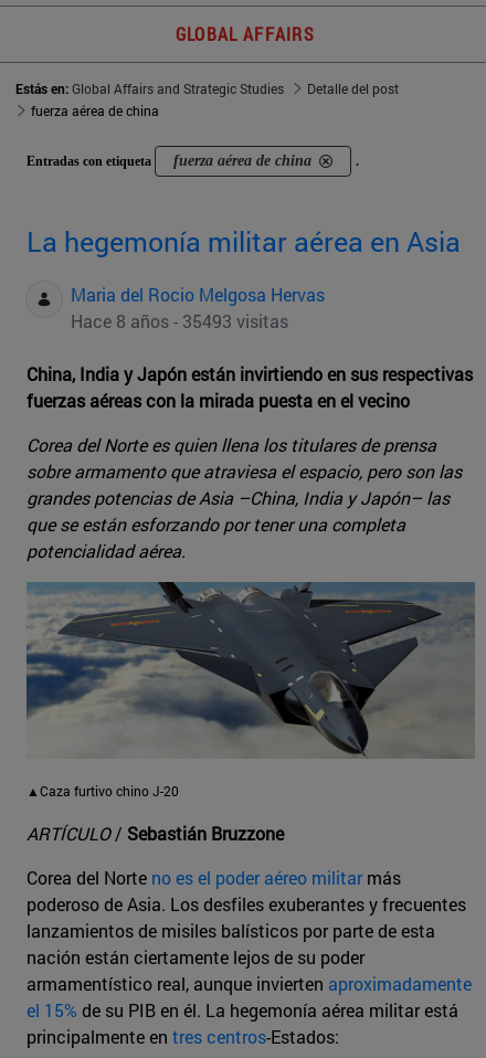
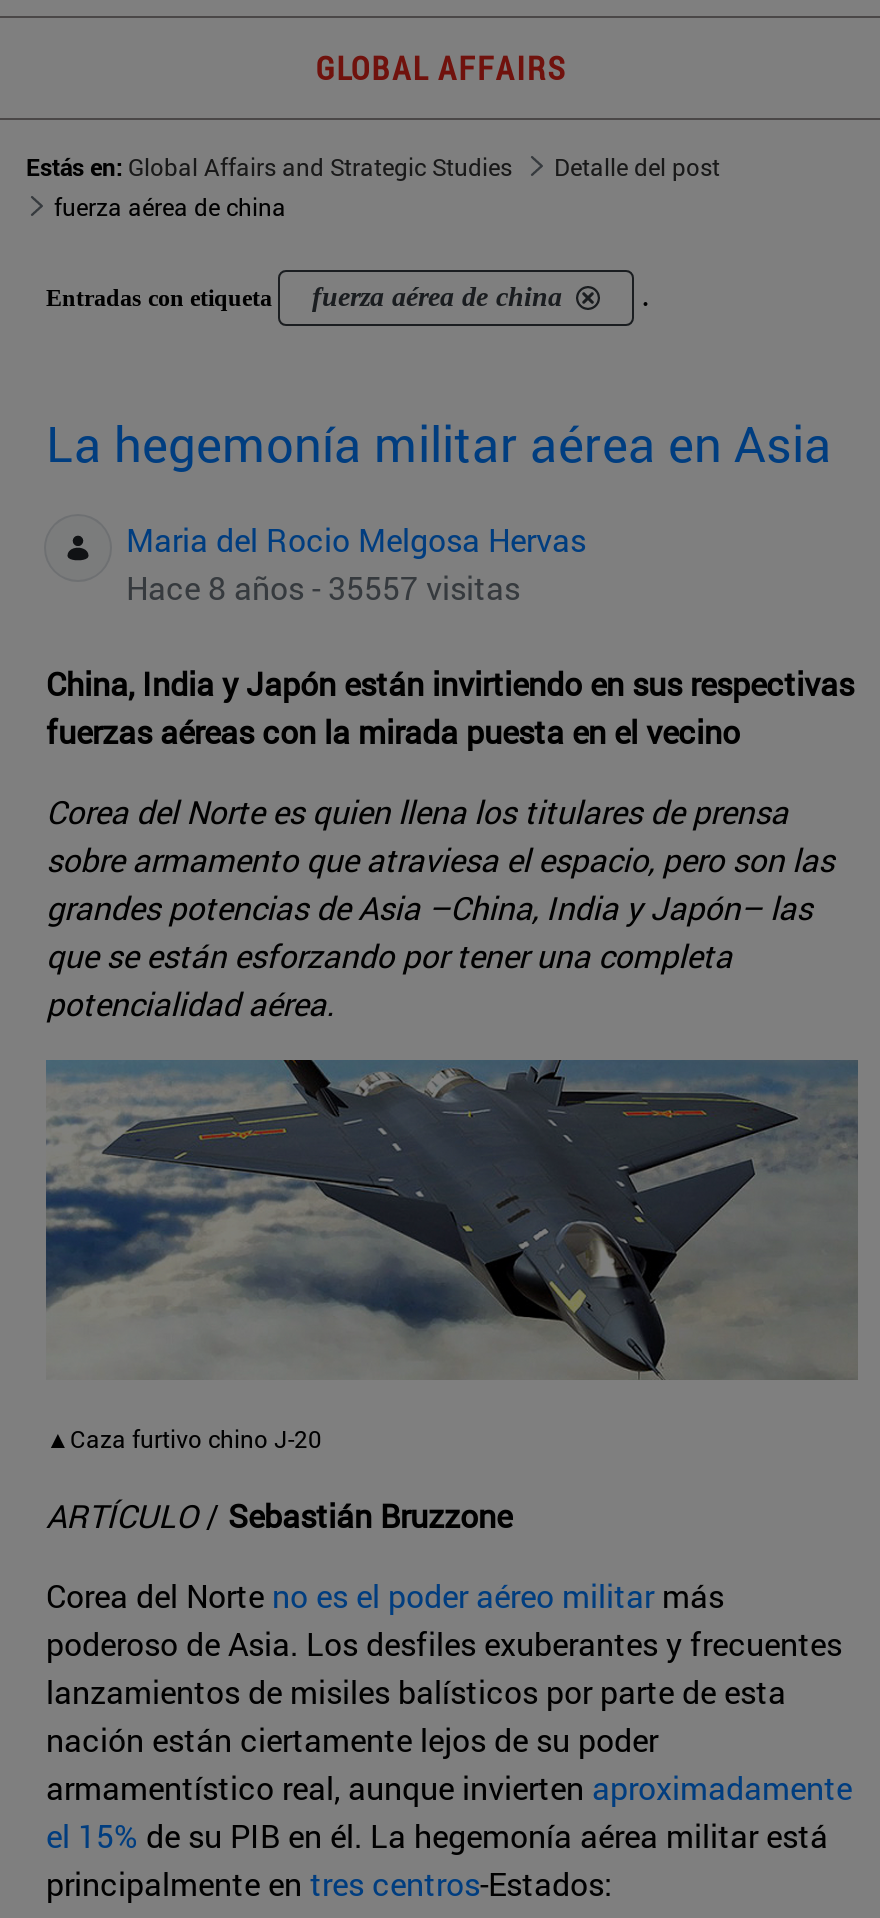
- Hace 8 años - 35493 visitas
+ Hace 8 años - 35557 visitas
